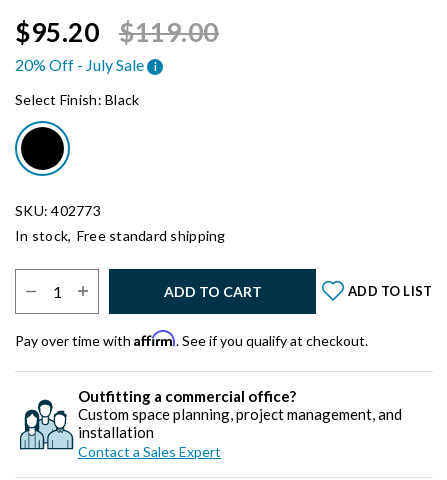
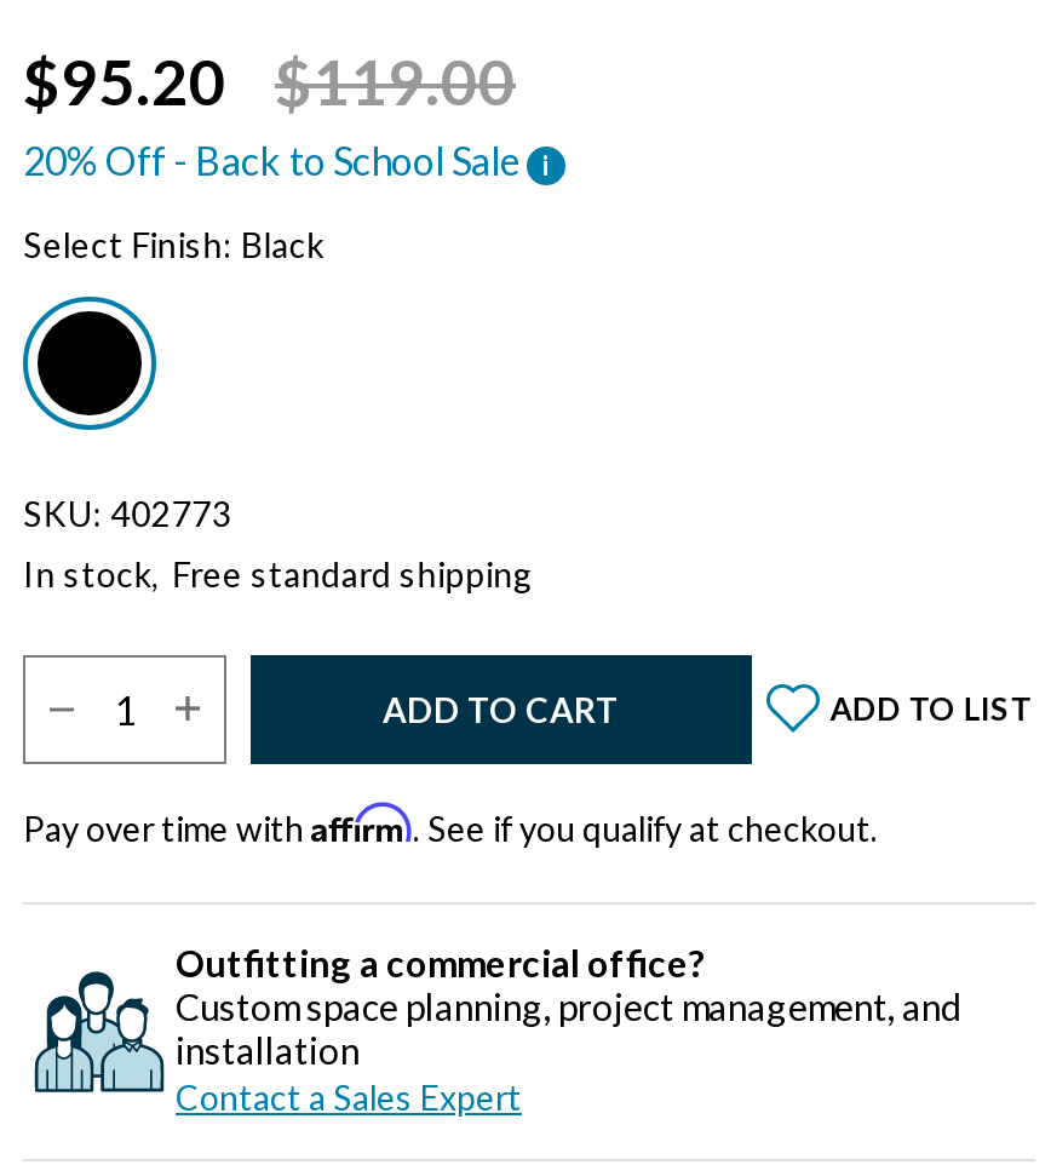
- 20% Off - July Sale i
+ 20% Off - Back to School Sale i
